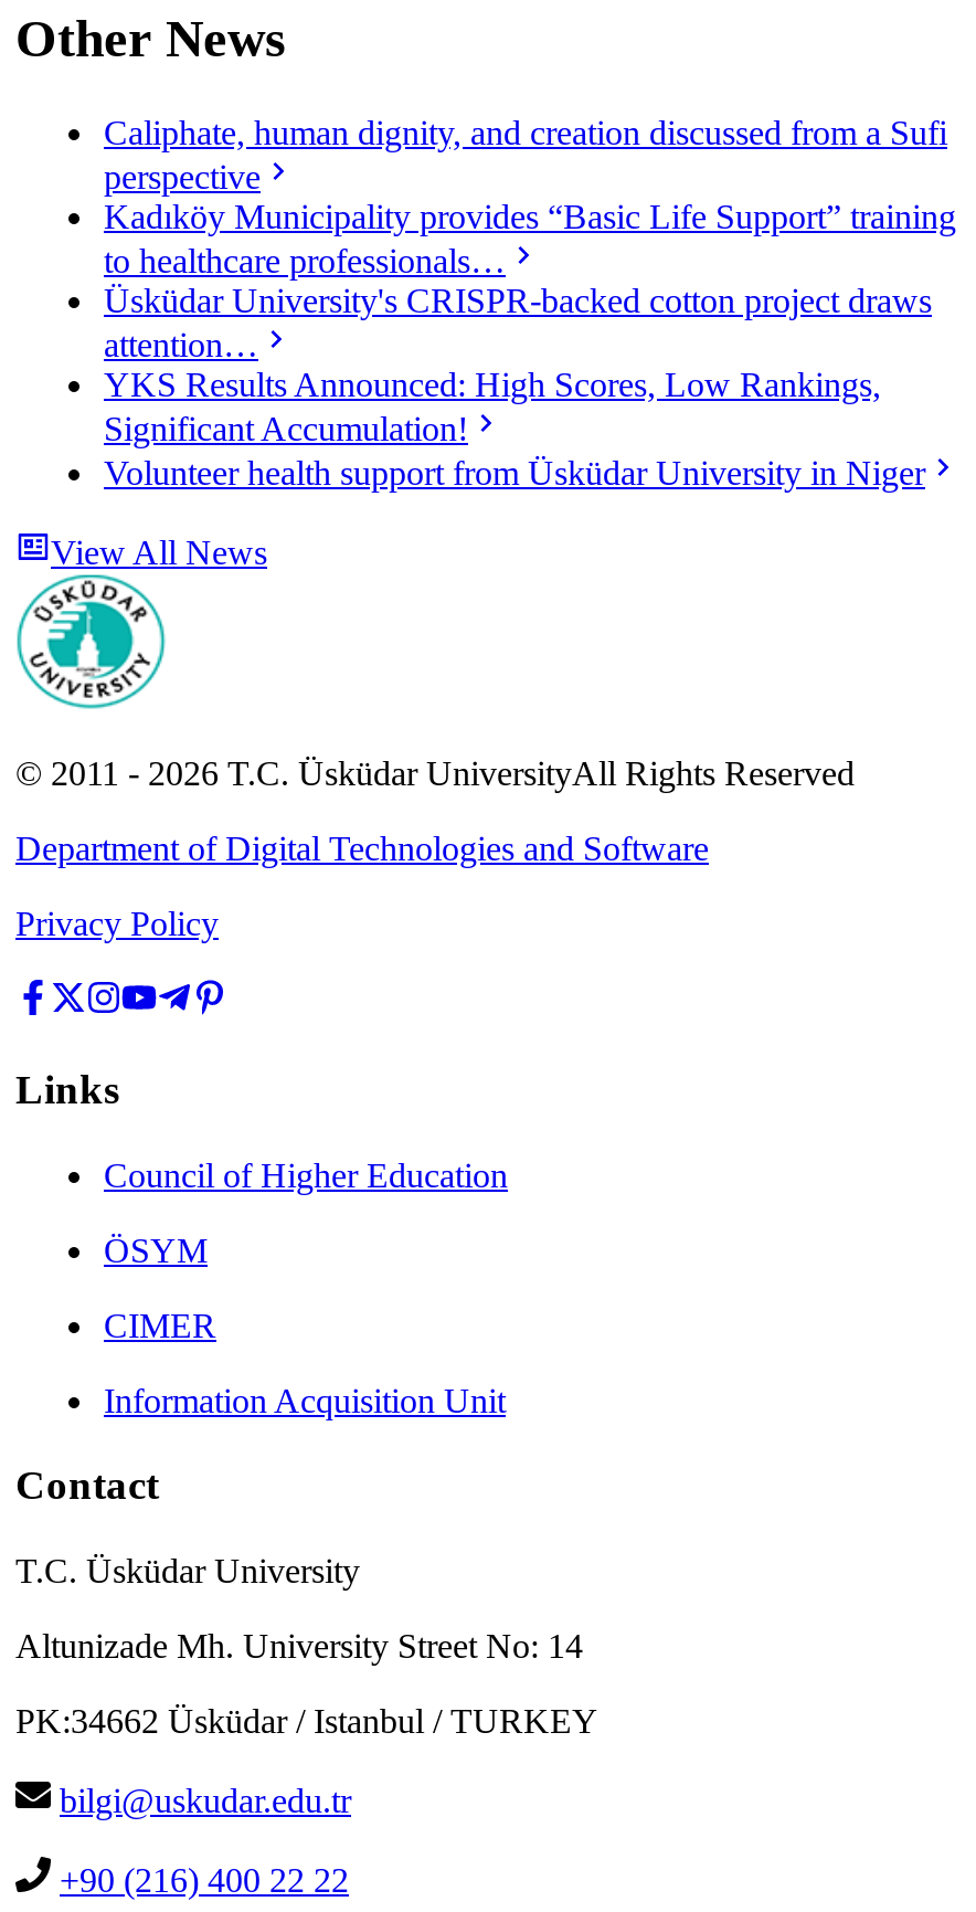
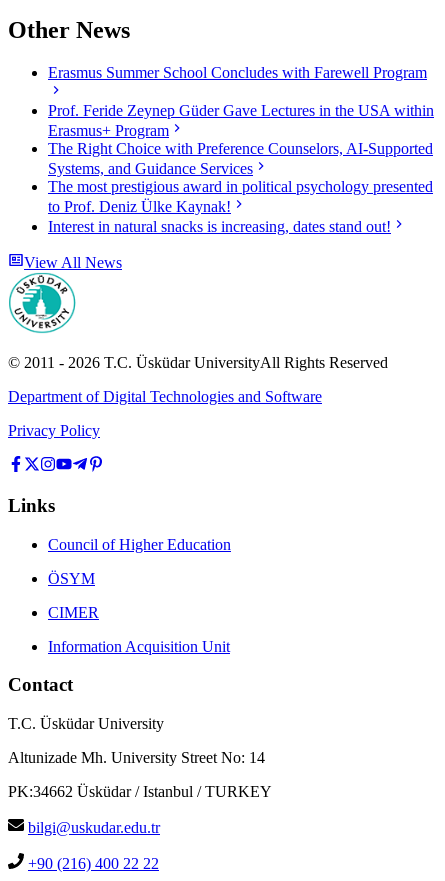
- Caliphate, human dignity, and creation discussed from a Sufi
- perspective
- Kadıköy Municipality provides “Basic Life Support” training
- to healthcare professionals…
- Üsküdar University's CRISPR-backed cotton project draws
- attention…
- YKS Results Announced: High Scores, Low Rankings,
- Significant Accumulation!
- Volunteer health support from Üsküdar University in Niger
+ Erasmus Summer School Concludes with Farewell Program
+ Prof. Feride Zeynep Güder Gave Lectures in the USA within
+ Erasmus+ Program
+ The Right Choice with Preference Counselors, AI-Supported
+ Systems, and Guidance Services
+ The most prestigious award in political psychology presented
+ to Prof. Deniz Ülke Kaynak!
+ Interest in natural snacks is increasing, dates stand out!
